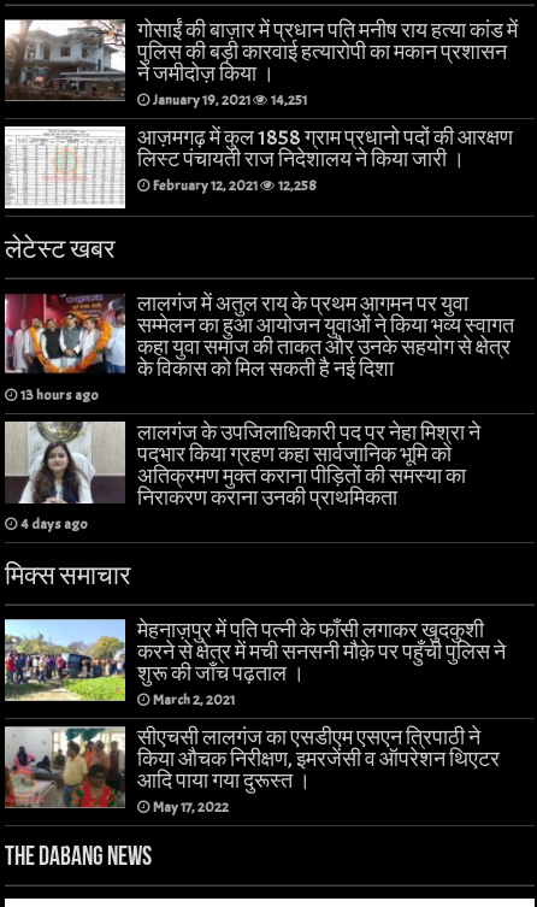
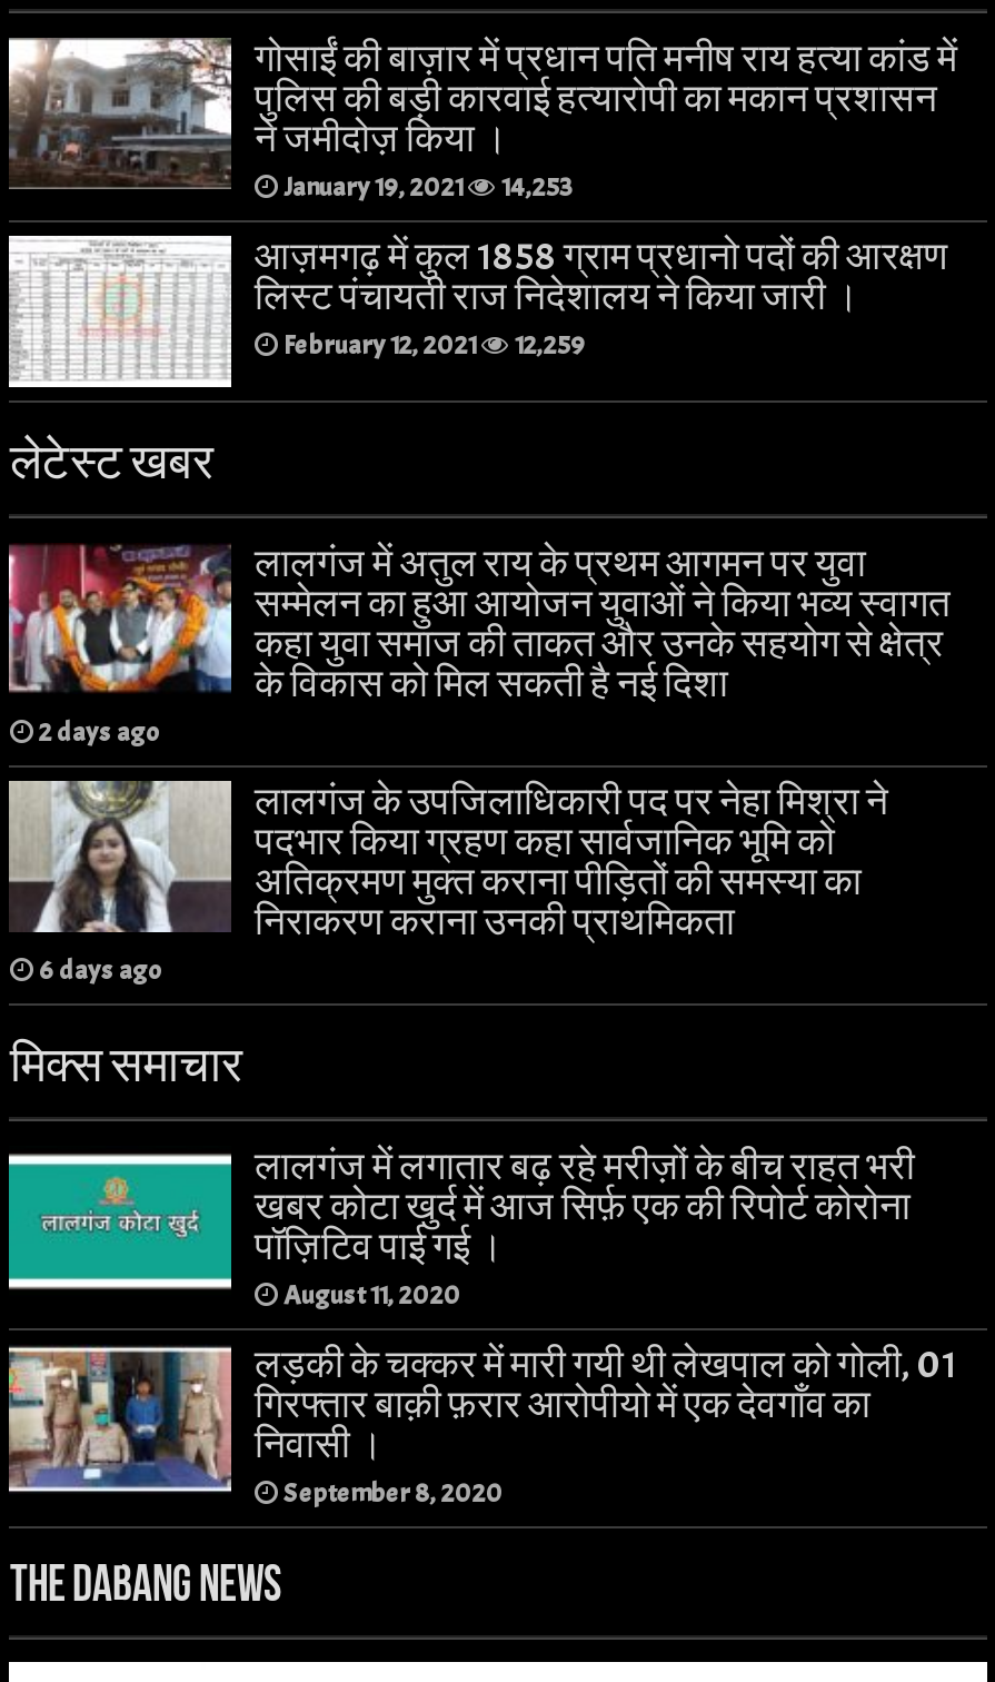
- January 19, 2021 14,251
+ January 19, 2021 14,253

- February 12, 2021 12,258
+ February 12, 2021 12,259

- 13 hours ago
+ 2 days ago

- 4 days ago
+ 6 days ago

- [image]
- मेहनाज़पुर में पति पत्नी के फाँसी लगाकर खुदकुशी
- करने से क्षेत्र में मची सनसनी मौक़े पर पहुँची पुलिस ने
- शुरू की जाँच पढ़ताल ।
- March 2, 2021
+ [image]
+ लालगंज में लगातार बढ़ रहे मरीज़ों के बीच राहत भरी
+ खबर कोटा खुर्द में आज सिर्फ़ एक की रिपोर्ट कोरोना
+ पॉज़िटिव पाई गई ।
+ August 11, 2020

- [image]
- सीएचसी लालगंज का एसडीएम एसएन त्रिपाठी ने
- किया औचक निरीक्षण, इमरजेंसी व ऑपरेशन थिएटर
- आदि पाया गया दुरूस्त ।
- May 17, 2022
+ [image]
+ लड़की के चक्कर में मारी गयी थी लेखपाल को गोली, 01
+ गिरफ्तार बाक़ी फ़रार आरोपीयो में एक देवगाँव का
+ निवासी ।
+ September 8, 2020
